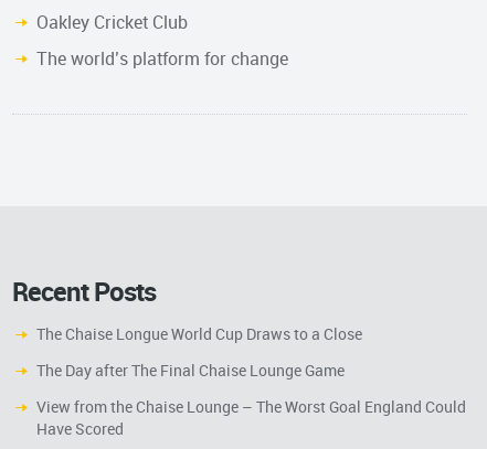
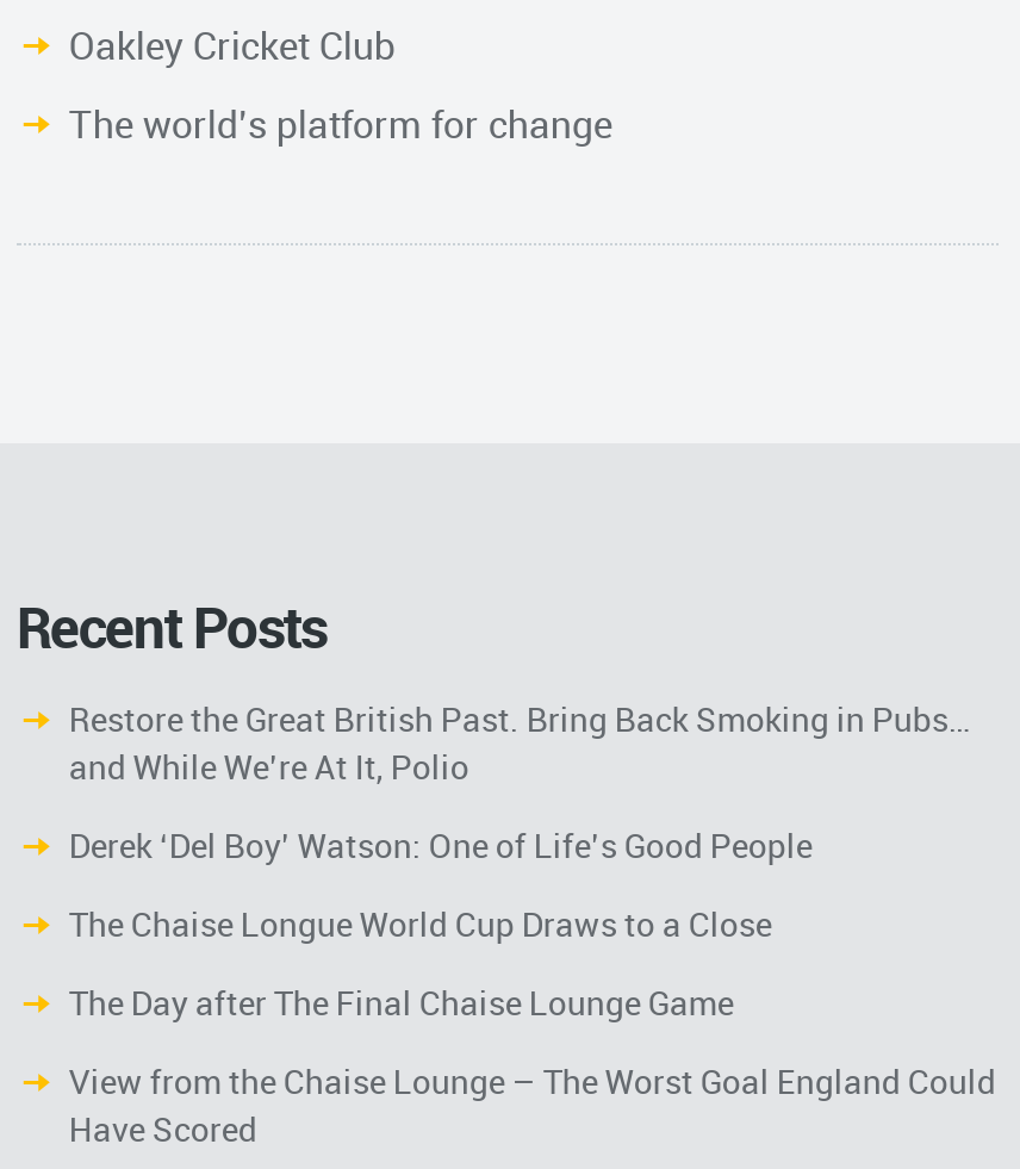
+ Restore the Great British Past. Bring Back Smoking in Pubs…
+ and While We’re At It, Polio
+ Derek ‘Del Boy’ Watson: One of Life’s Good People
